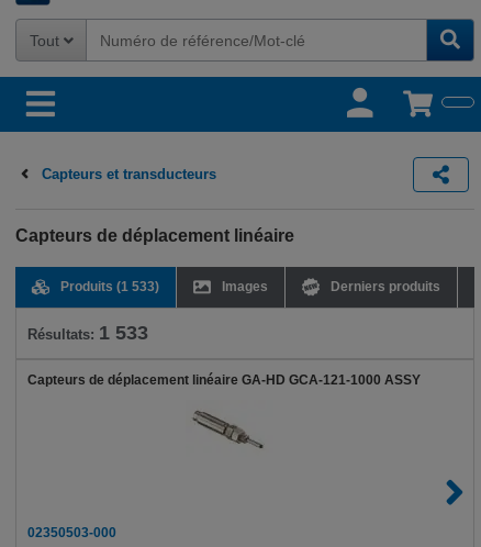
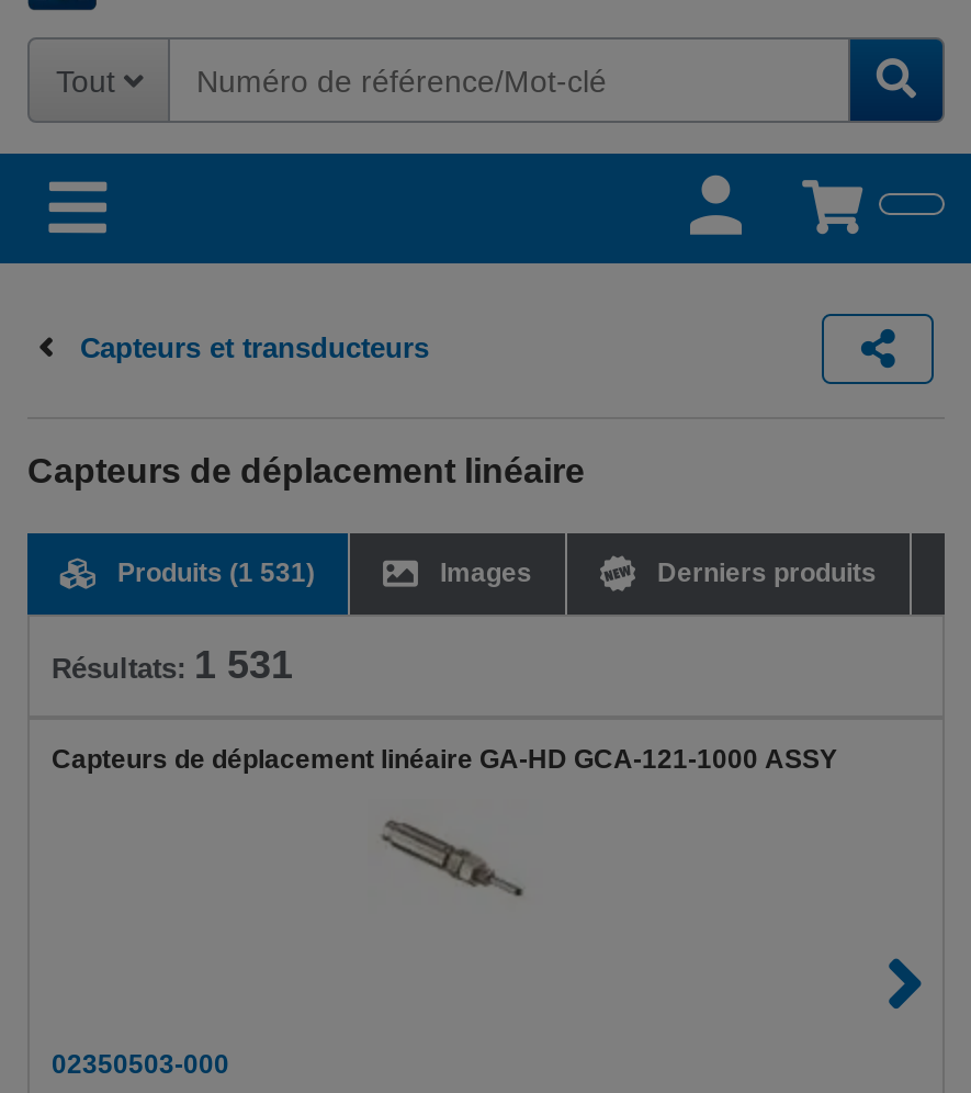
- Produits (1 533)
+ Produits (1 531)

- Résultats: 1 533
+ Résultats: 1 531
